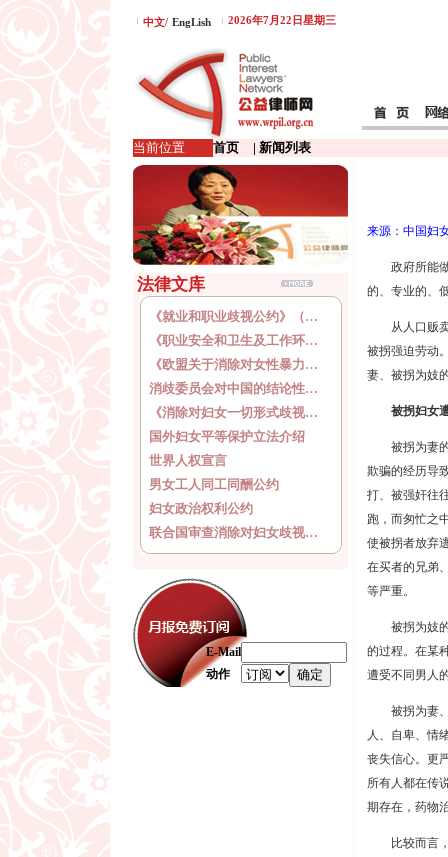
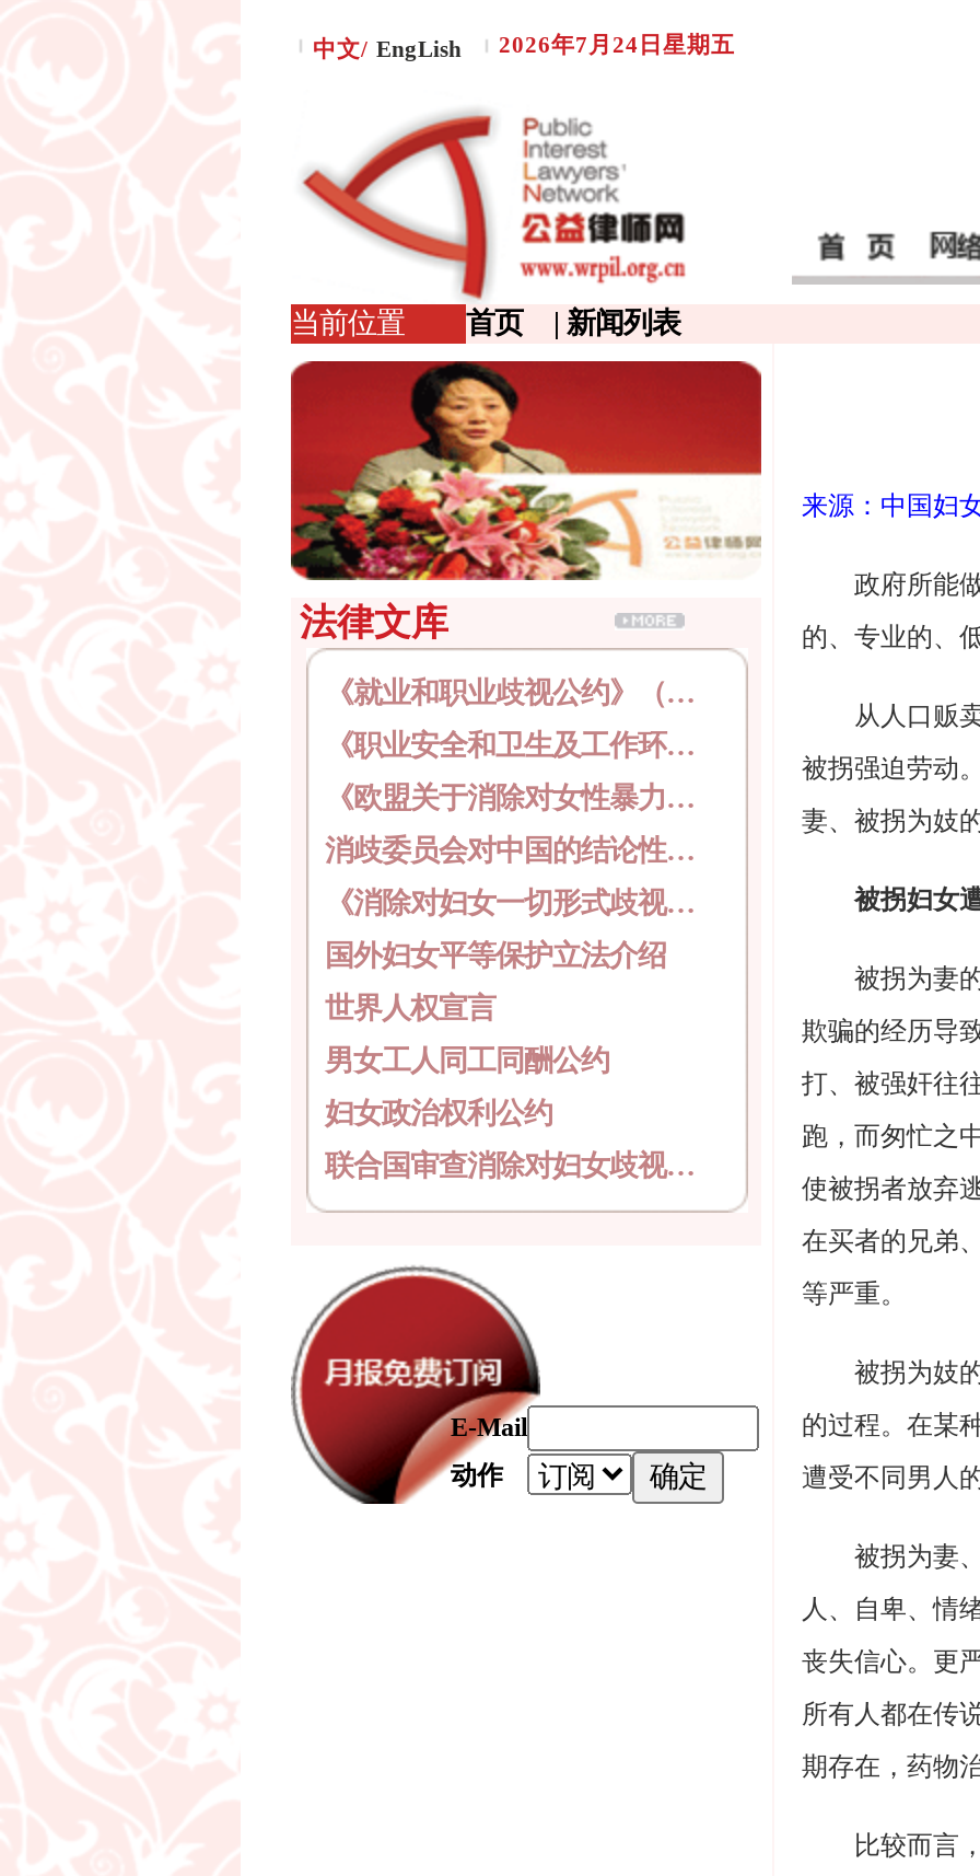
- 2026年7月22日星期三
+ 2026年7月24日星期五
